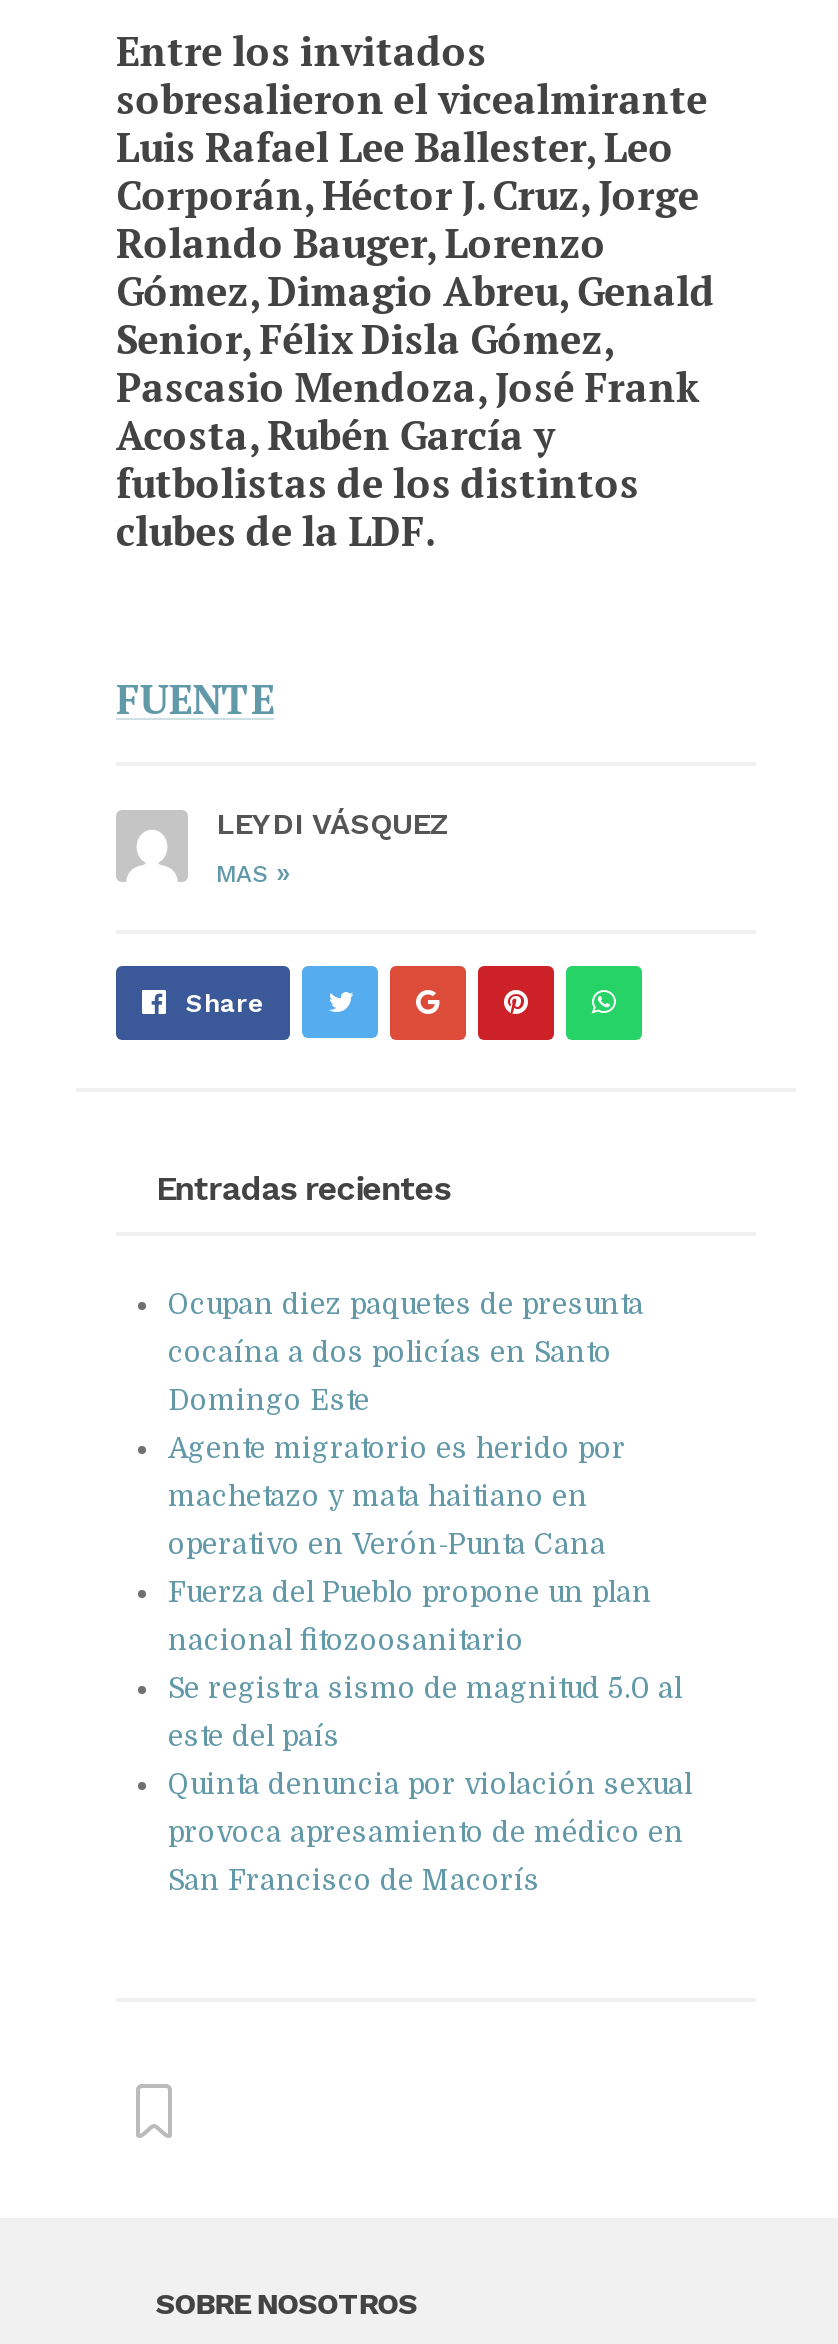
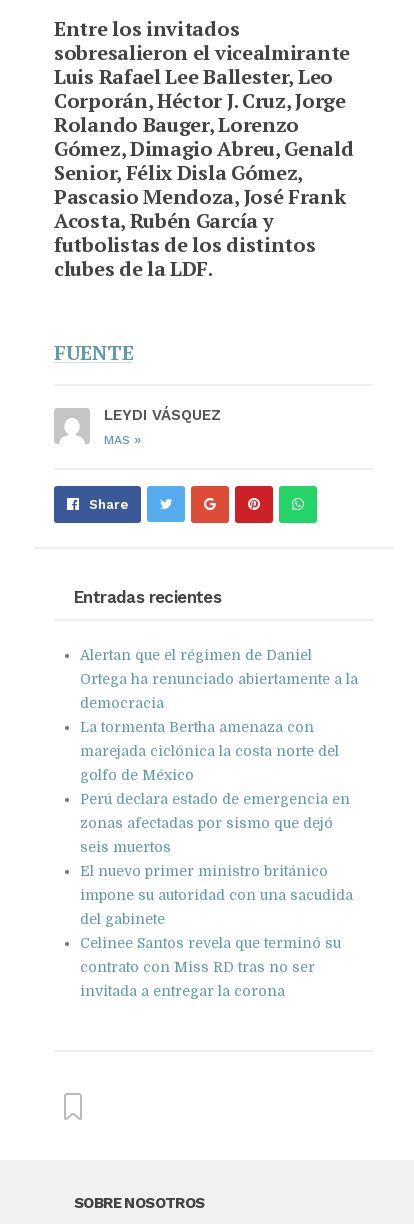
- Ocupan diez paquetes de presunta
- cocaína a dos policías en Santo
- Domingo Este
- Agente migratorio es herido por
- machetazo y mata haitiano en
- operativo en Verón-Punta Cana
- Fuerza del Pueblo propone un plan
- nacional fitozoosanitario
- Se registra sismo de magnitud 5.0 al
- este del país
- Quinta denuncia por violación sexual
- provoca apresamiento de médico en
- San Francisco de Macorís
+ Alertan que el régimen de Daniel
+ Ortega ha renunciado abiertamente a la
+ democracia
+ La tormenta Bertha amenaza con
+ marejada ciclónica la costa norte del
+ golfo de México
+ Perú declara estado de emergencia en
+ zonas afectadas por sismo que dejó
+ seis muertos
+ El nuevo primer ministro británico
+ impone su autoridad con una sacudida
+ del gabinete
+ Celinee Santos revela que terminó su
+ contrato con Miss RD tras no ser
+ invitada a entregar la corona
